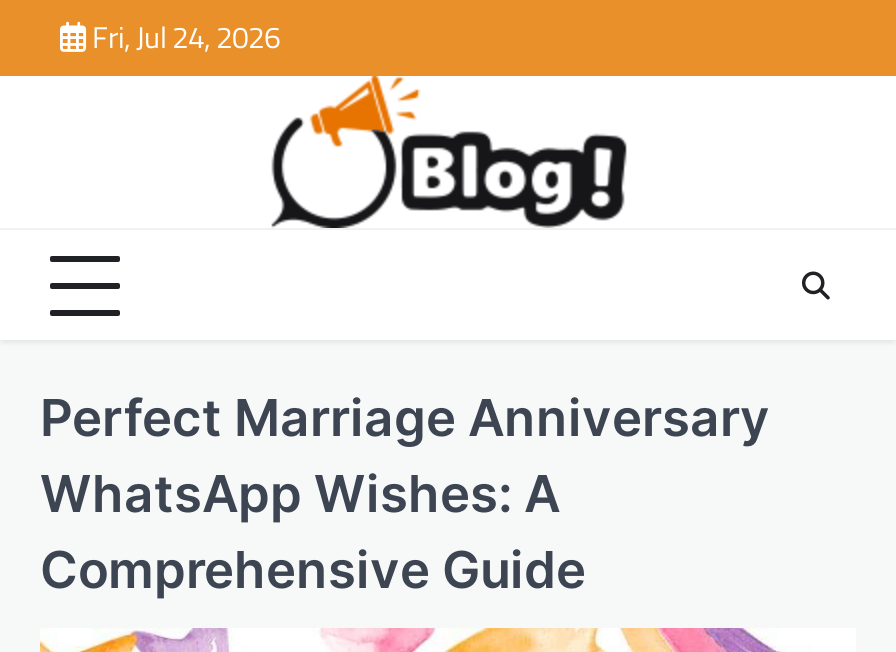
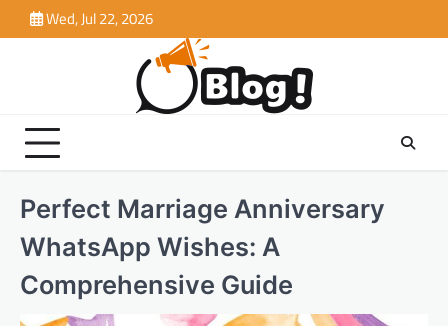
- Fri, Jul 24, 2026
+ Wed, Jul 22, 2026
